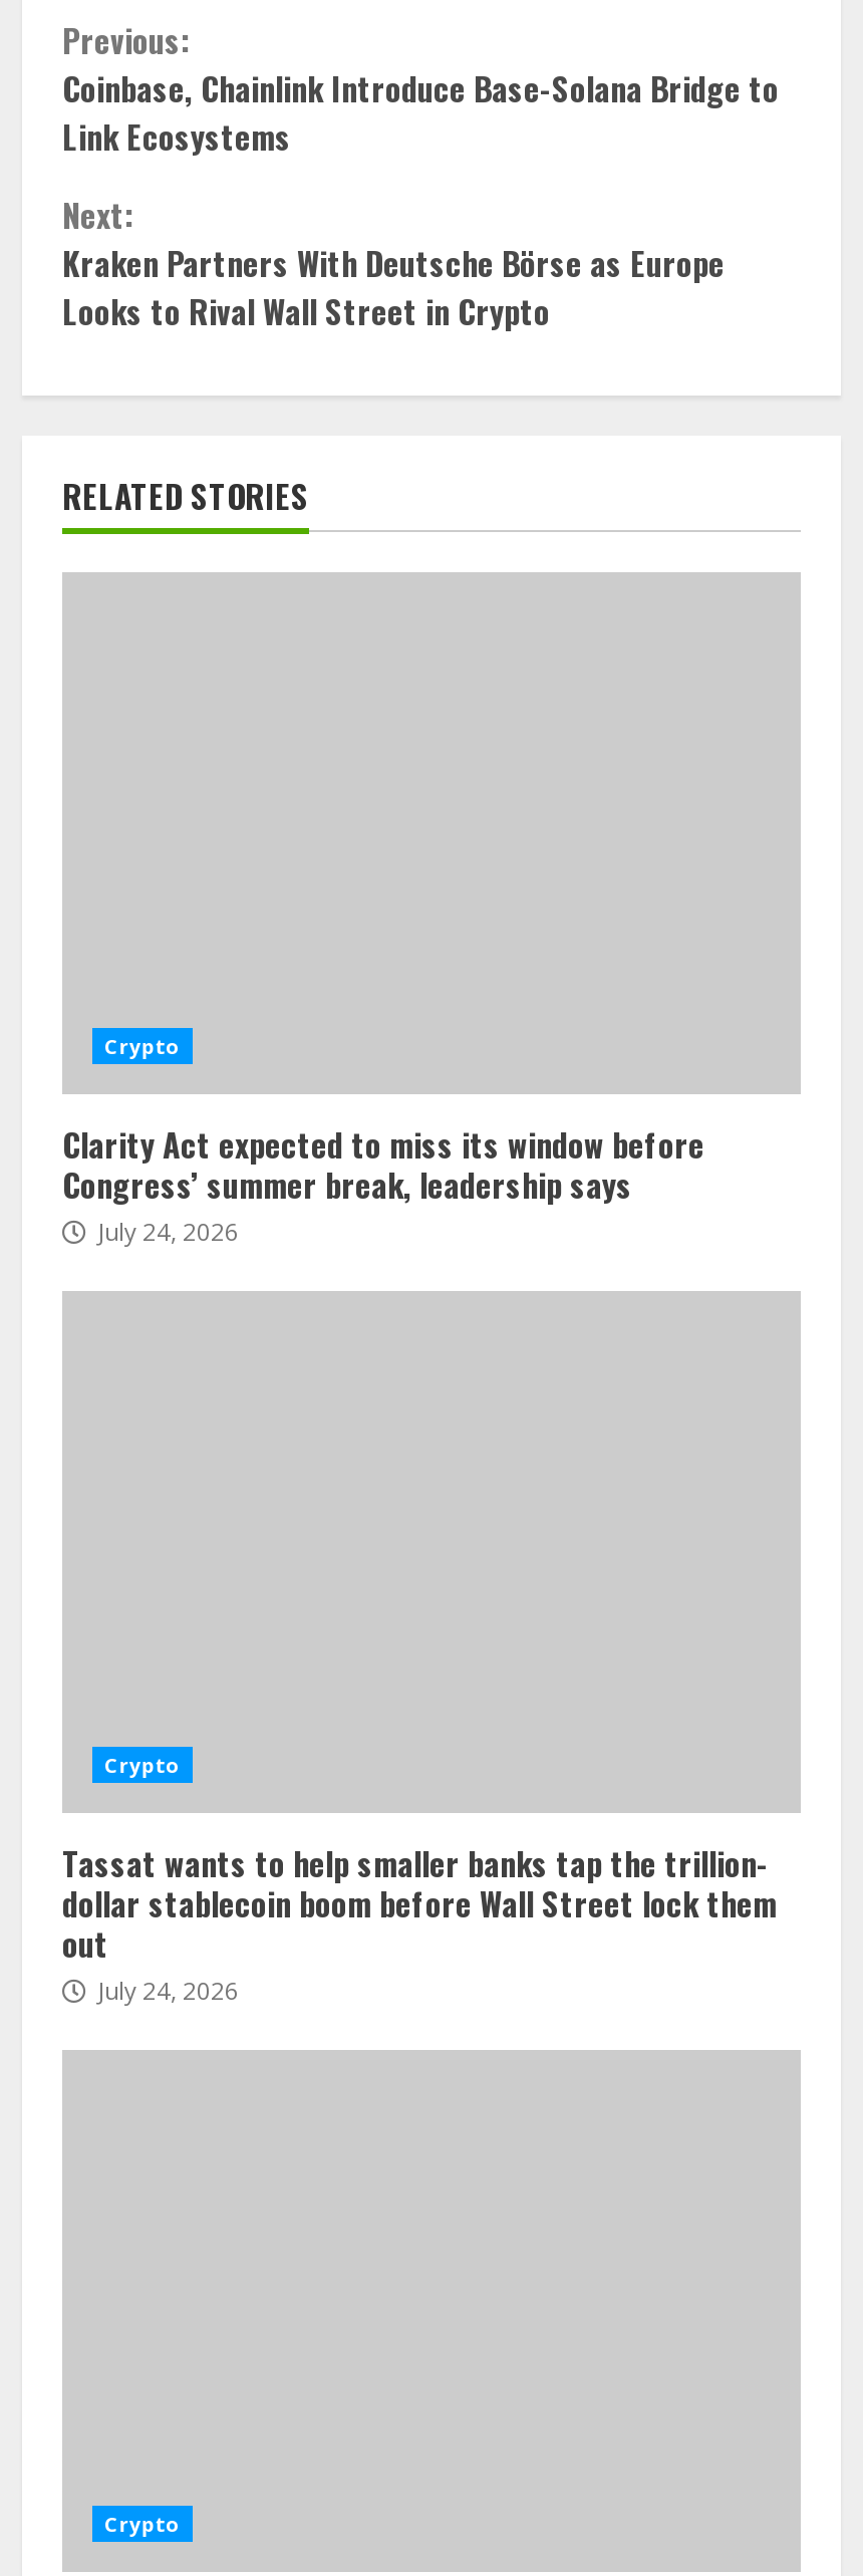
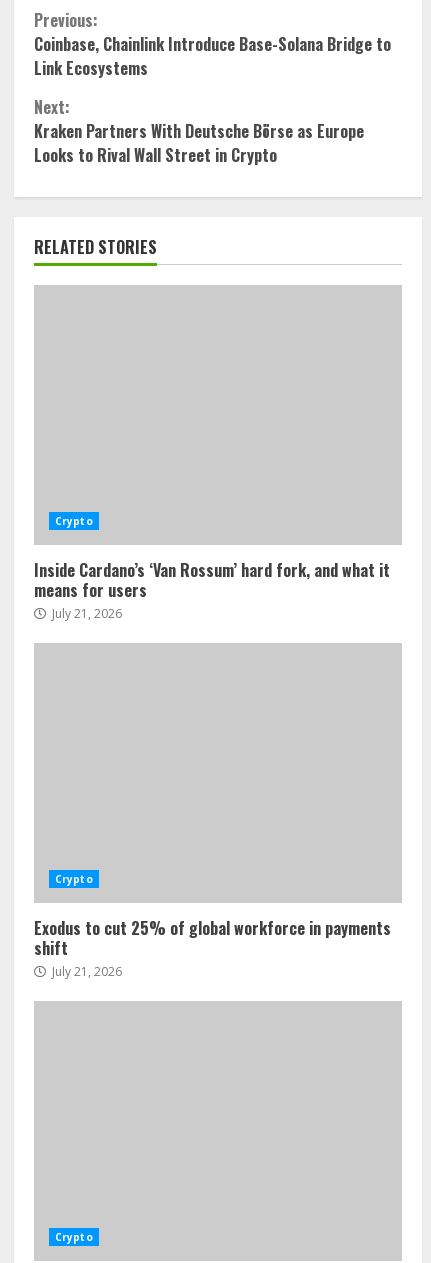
- Clarity Act expected to miss its window before
- Congress’ summer break, leadership says
- July 24, 2026
+ Inside Cardano’s ‘Van Rossum’ hard fork, and what it
+ means for users
+ July 21, 2026

- Tassat wants to help smaller banks tap the trillion-
- dollar stablecoin boom before Wall Street lock them
- out
- July 24, 2026
+ Exodus to cut 25% of global workforce in payments
+ shift
+ July 21, 2026
